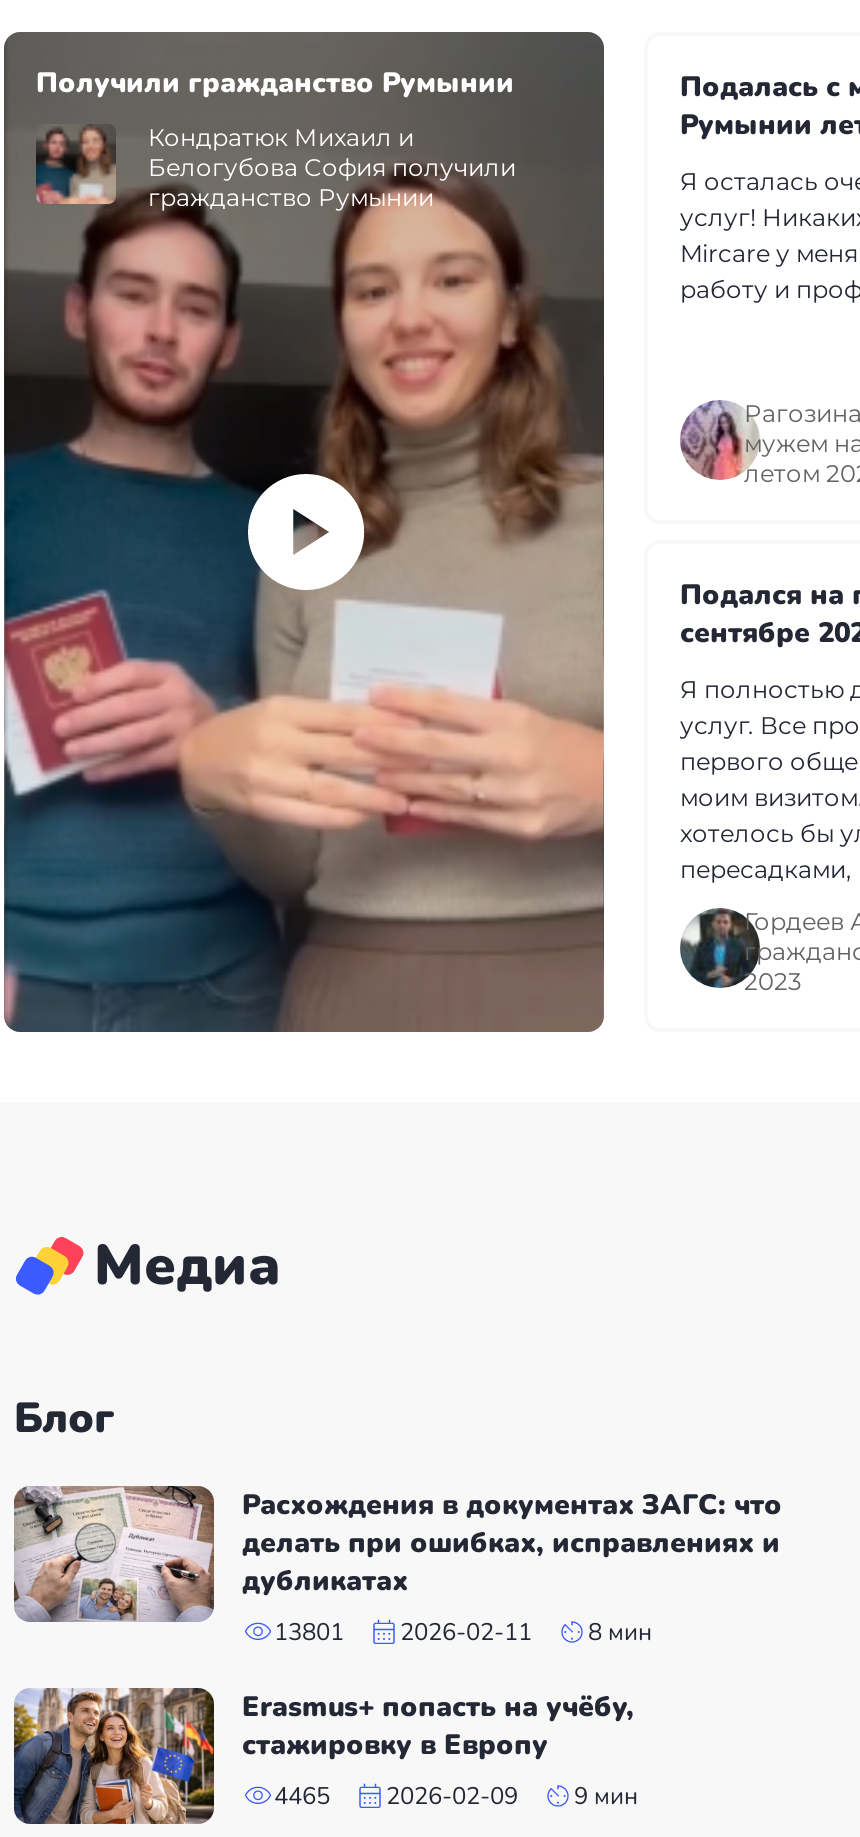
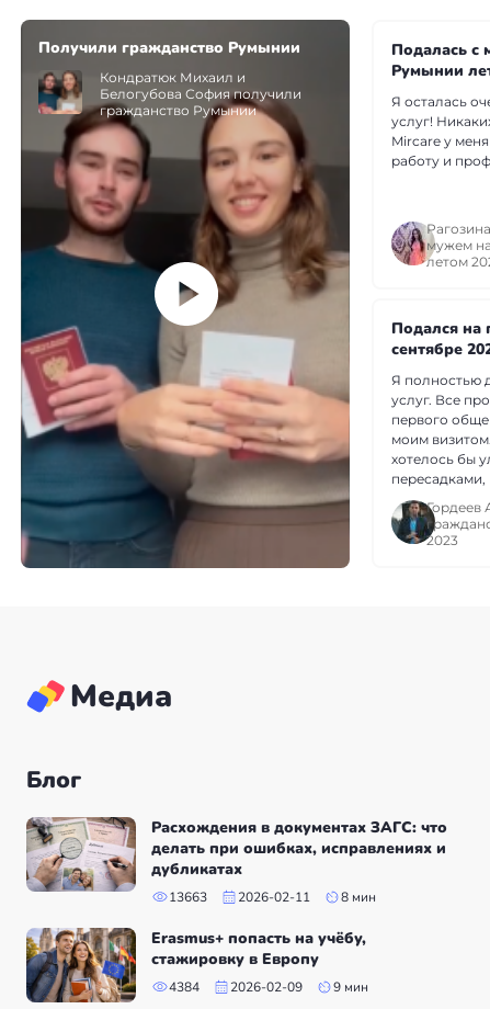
- 13801 2026-02-11 8 мин
+ 13663 2026-02-11 8 мин

- 4465 2026-02-09 9 мин
+ 4384 2026-02-09 9 мин
